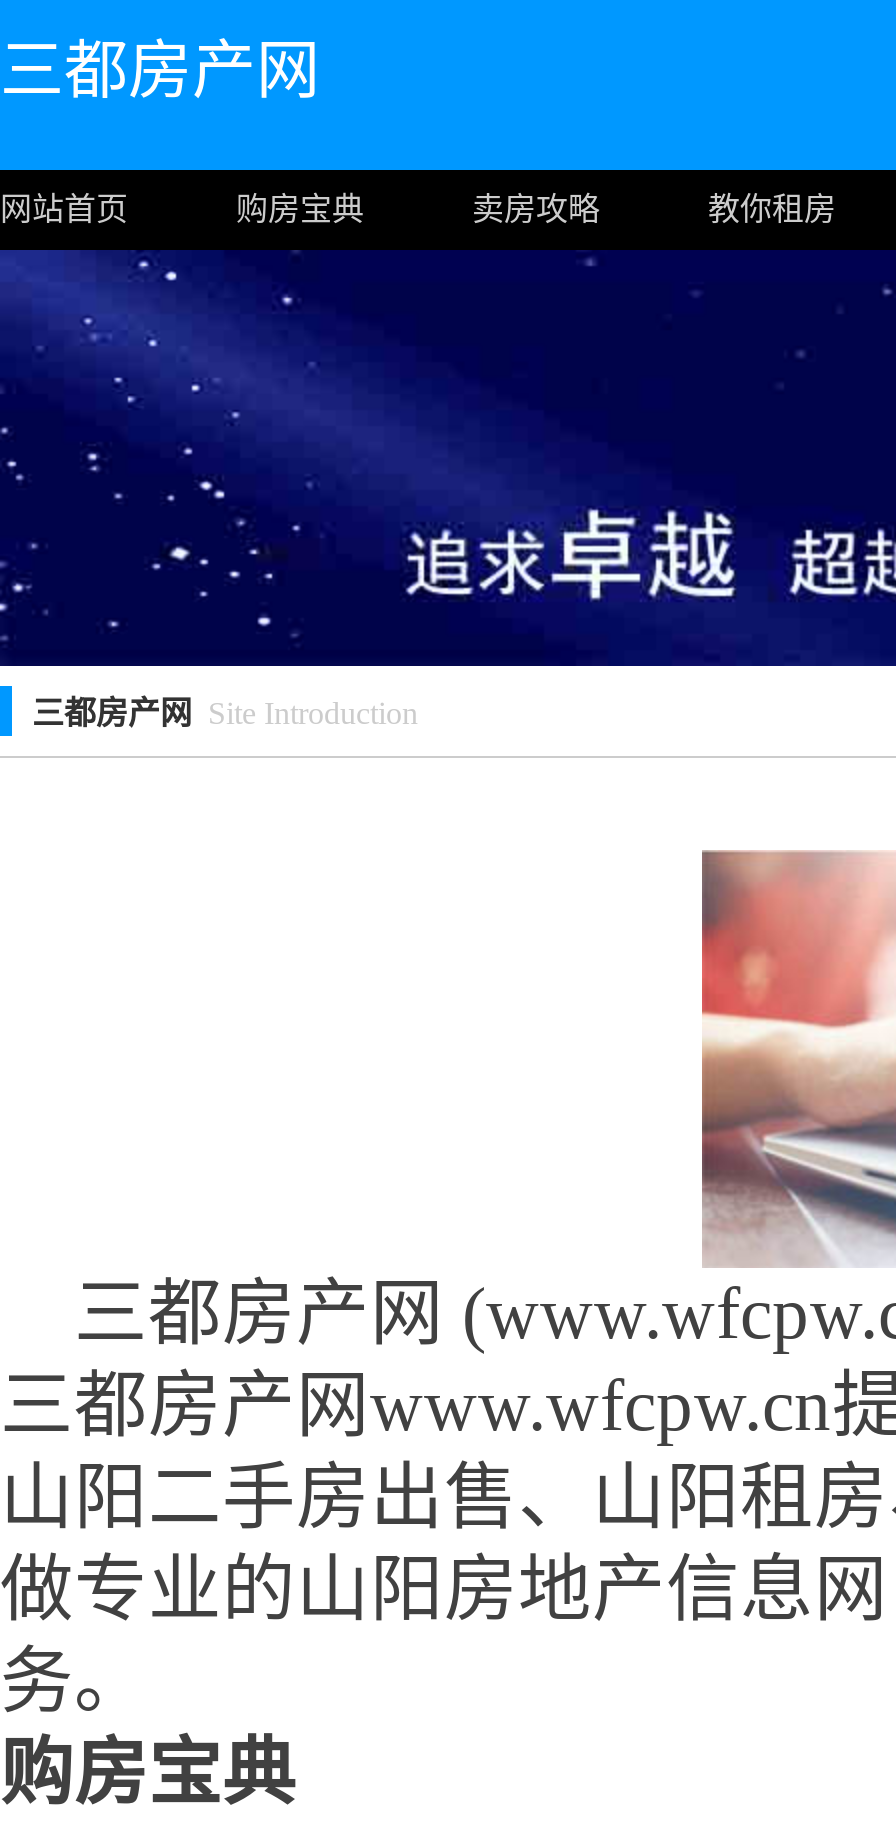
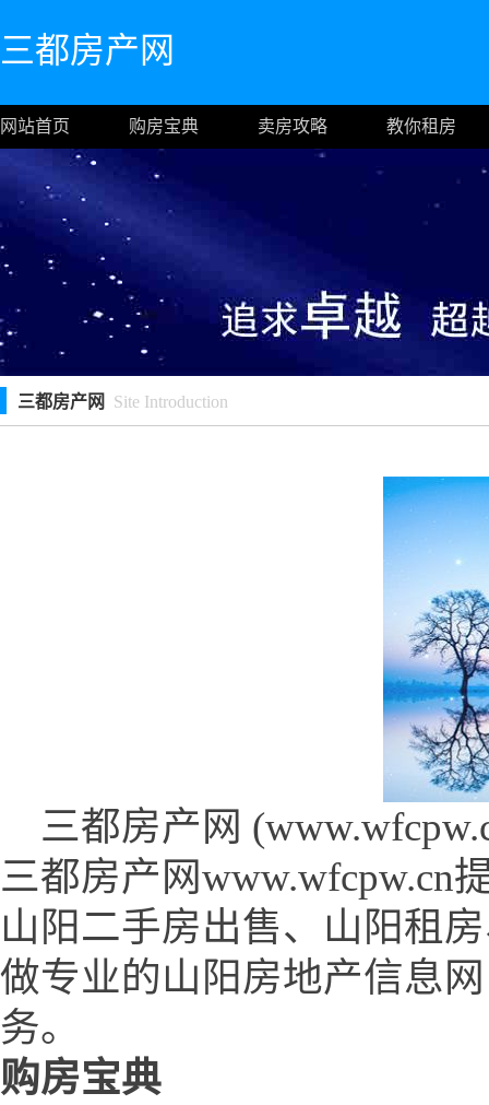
- [image]
+ [image]
